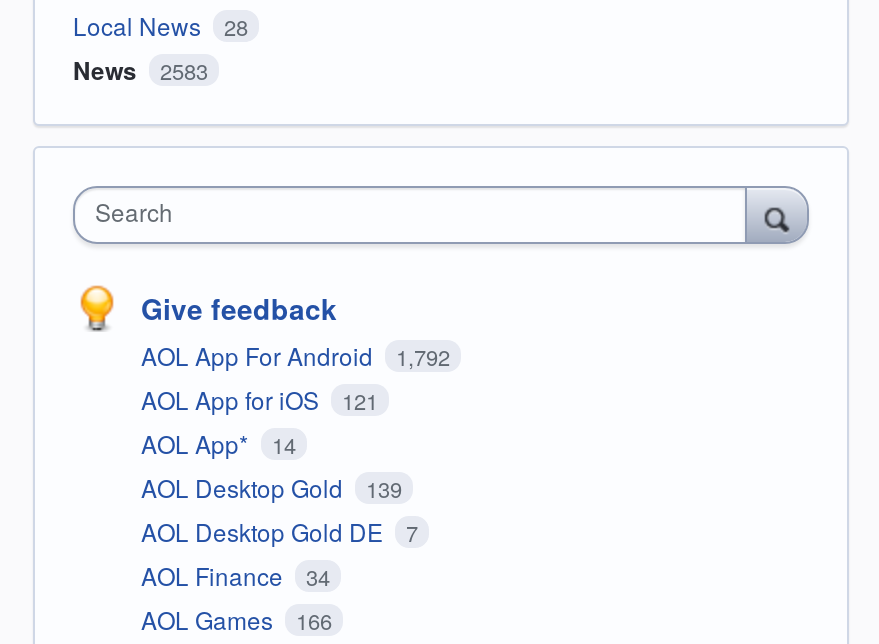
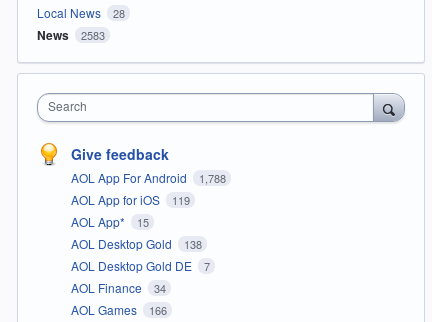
- AOL App For Android 1,792
+ AOL App For Android 1,788

- AOL App for iOS 121
+ AOL App for iOS 119

- AOL App* 14
+ AOL App* 15

- AOL Desktop Gold 139
+ AOL Desktop Gold 138
